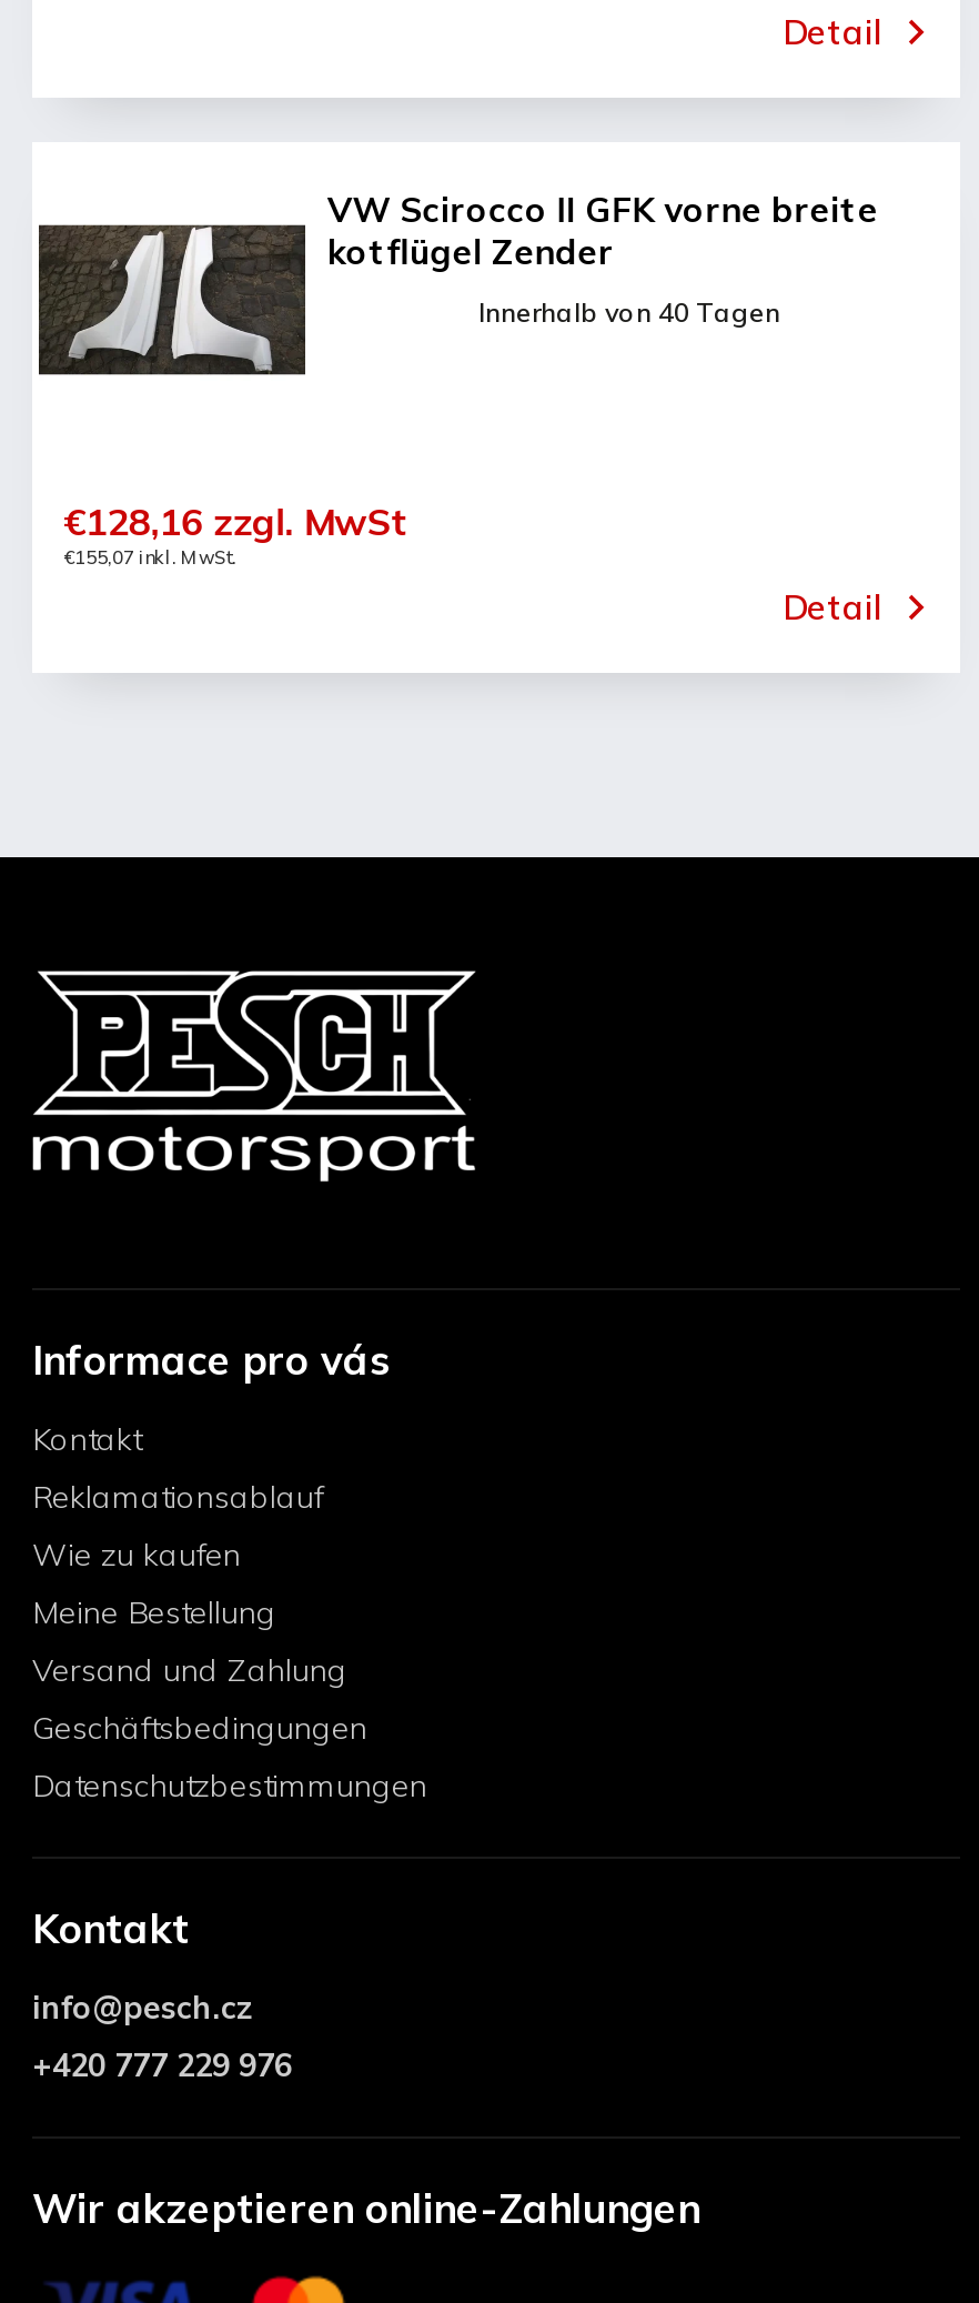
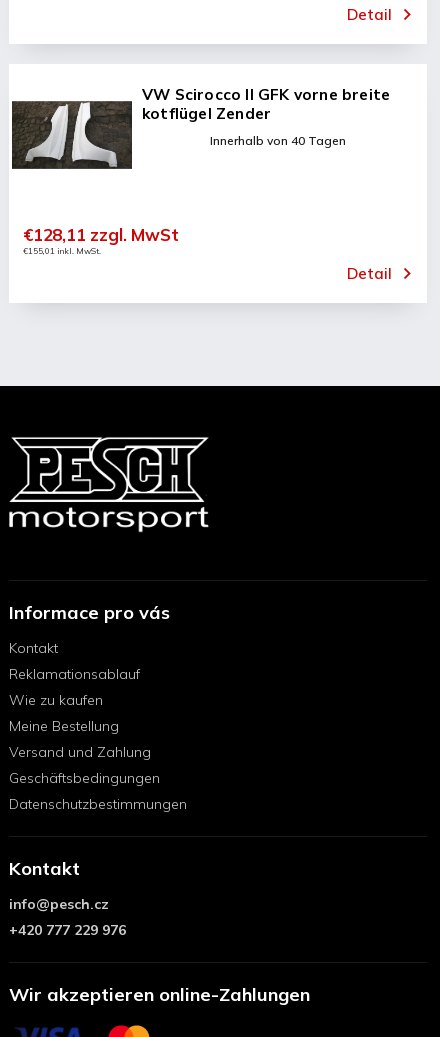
- €128,16 zzgl. MwSt
+ €128,11 zzgl. MwSt

- €155,07 inkl. MwSt.
+ €155,01 inkl. MwSt.
